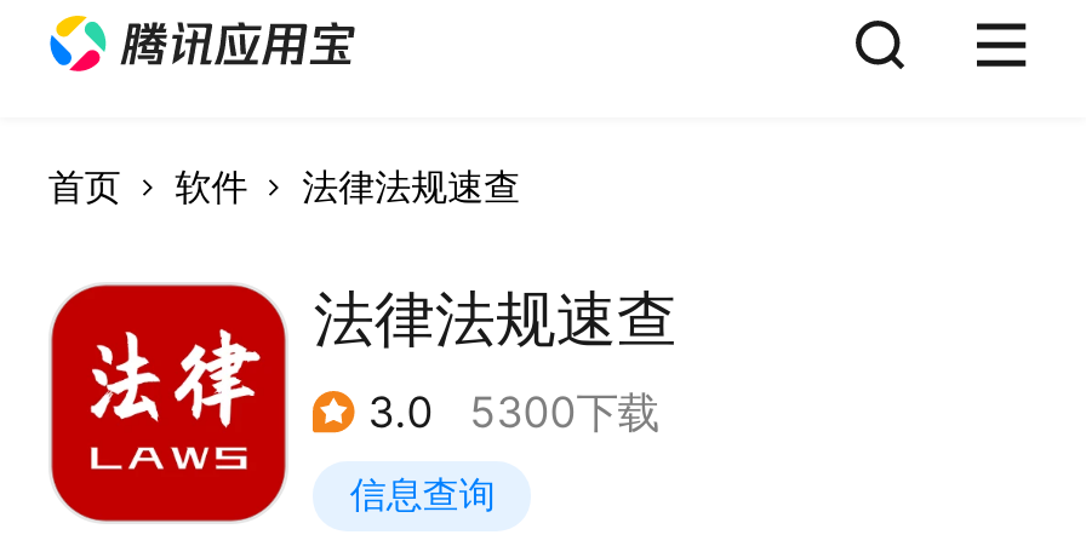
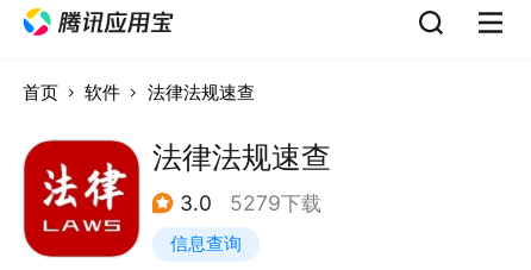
- 3.0 5300下载
+ 3.0 5279下载
